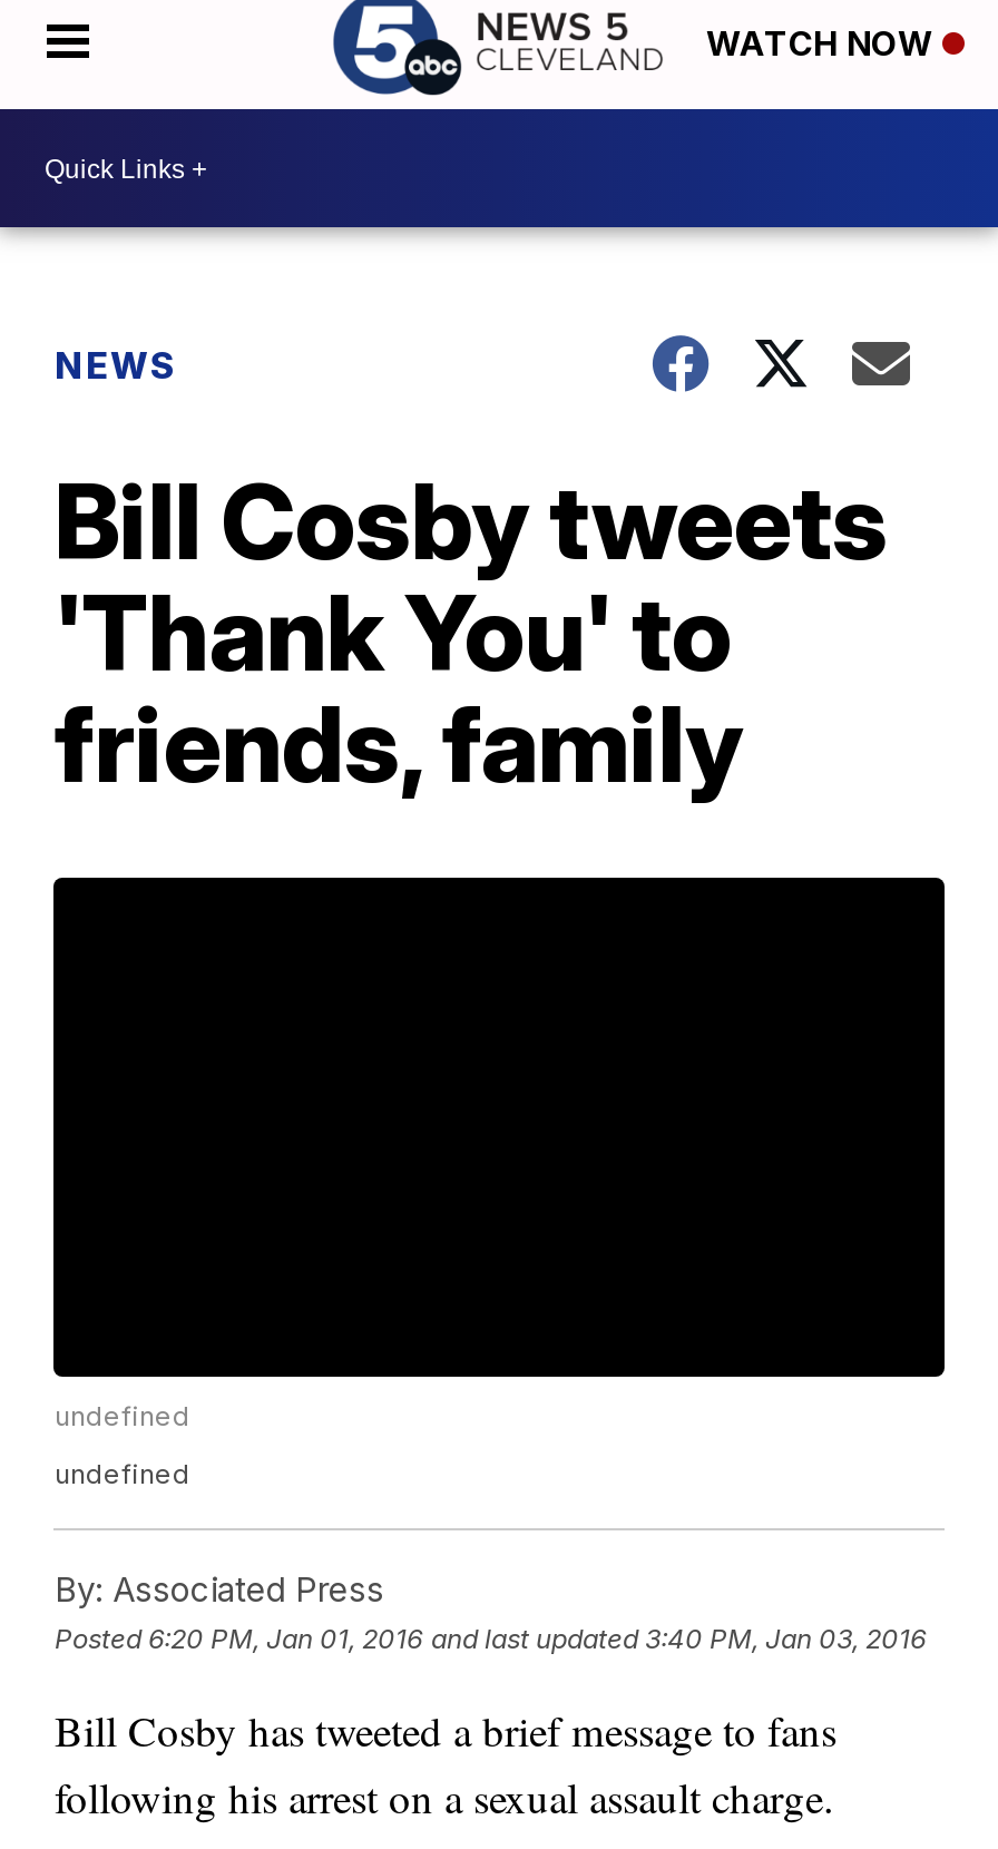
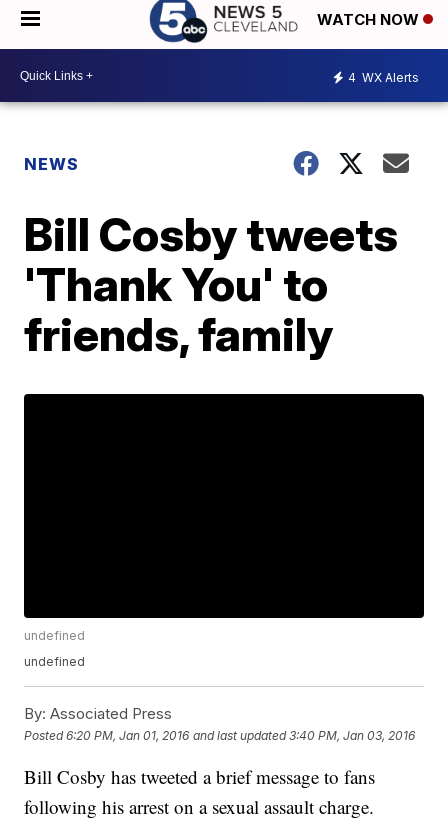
+ 4 WX Alerts
